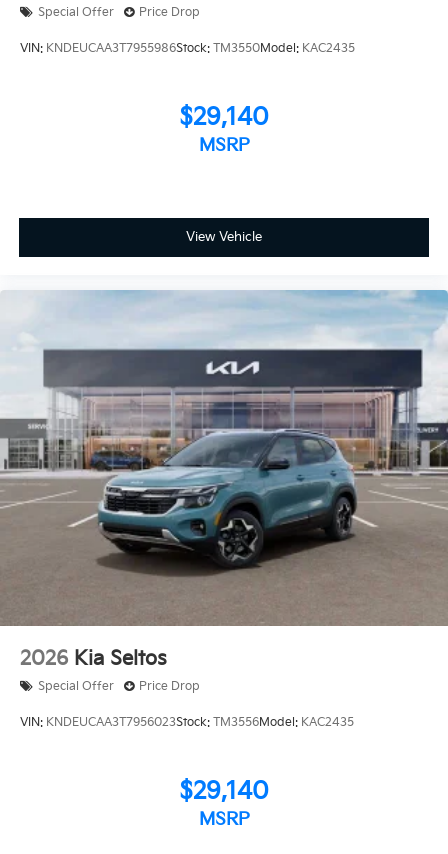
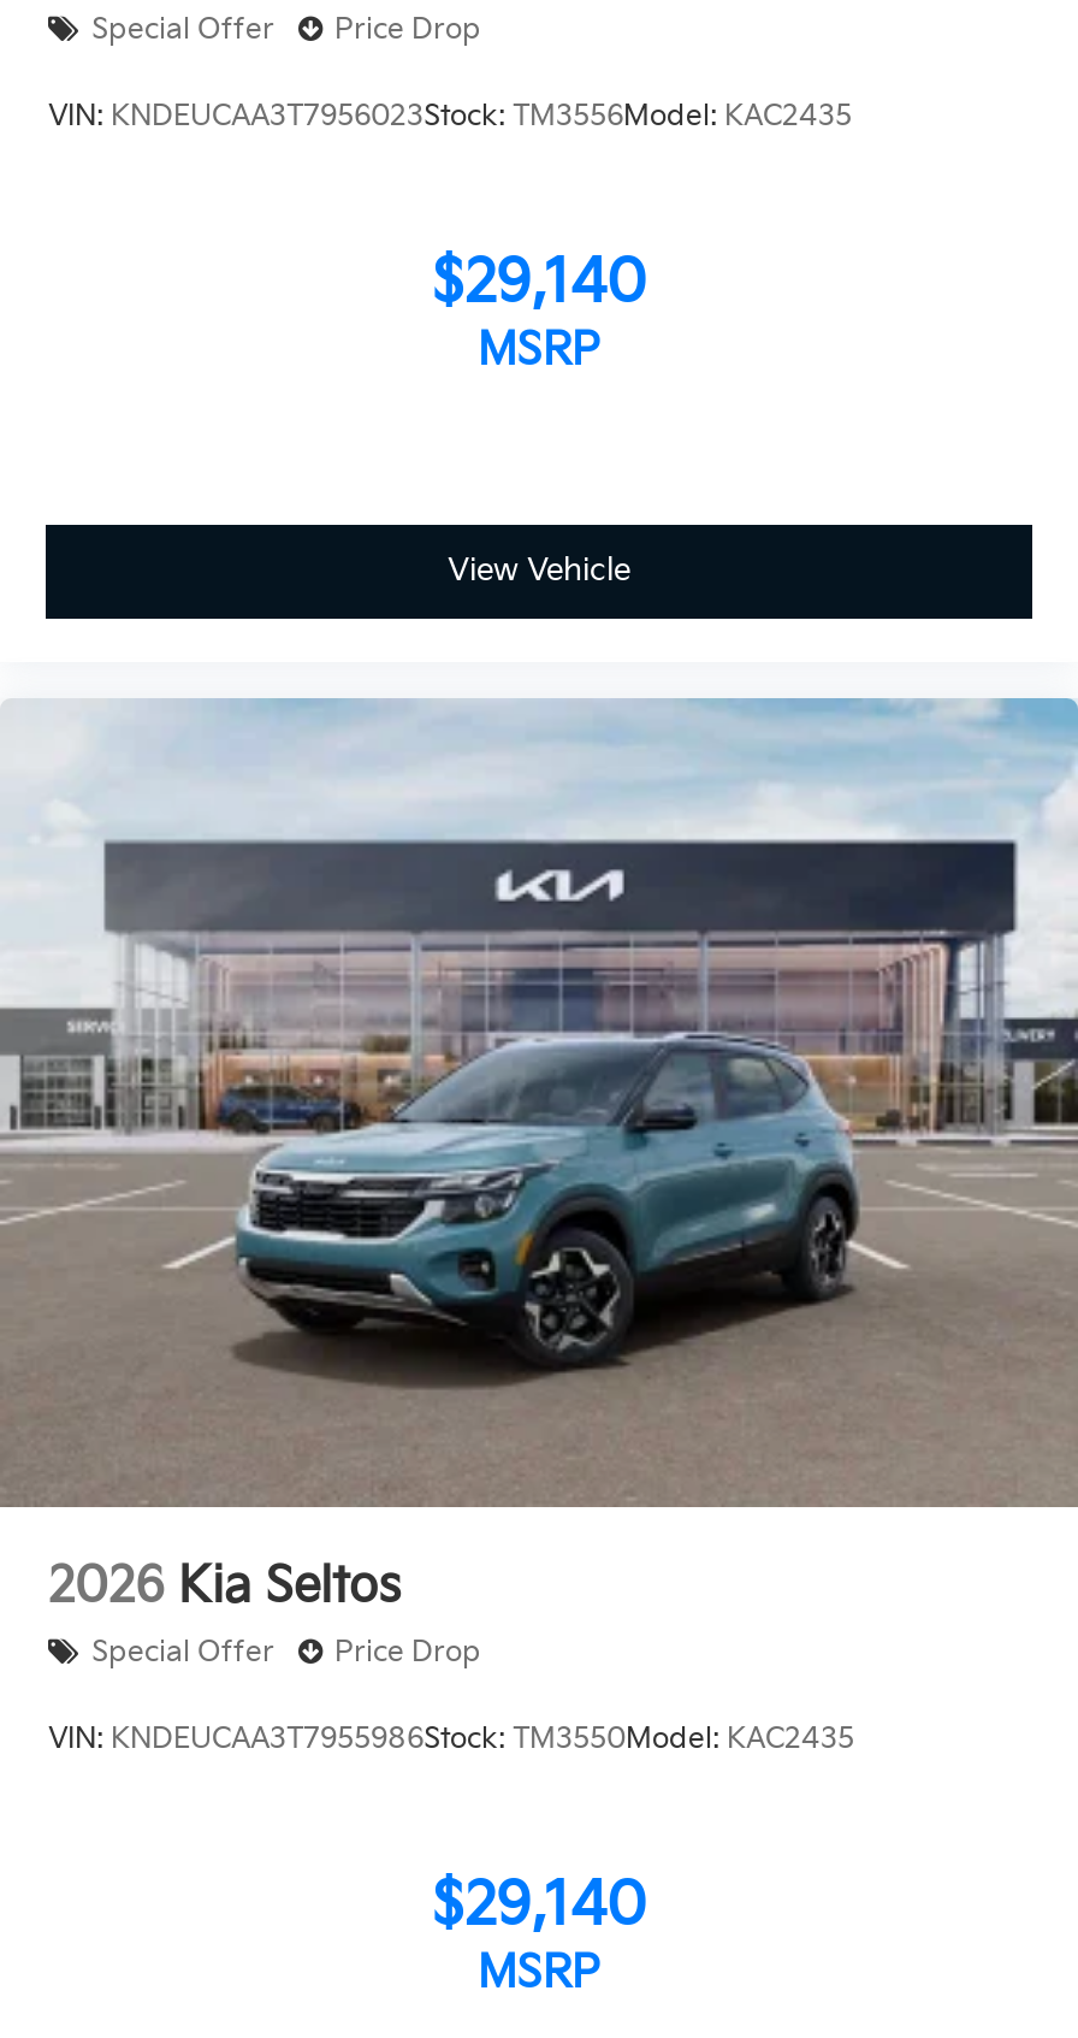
moved down: VIN: KNDEUCAA3T7955986Stock: TM3550Model: KAC2435

moved up: VIN: KNDEUCAA3T7956023Stock: TM3556Model: KAC2435
